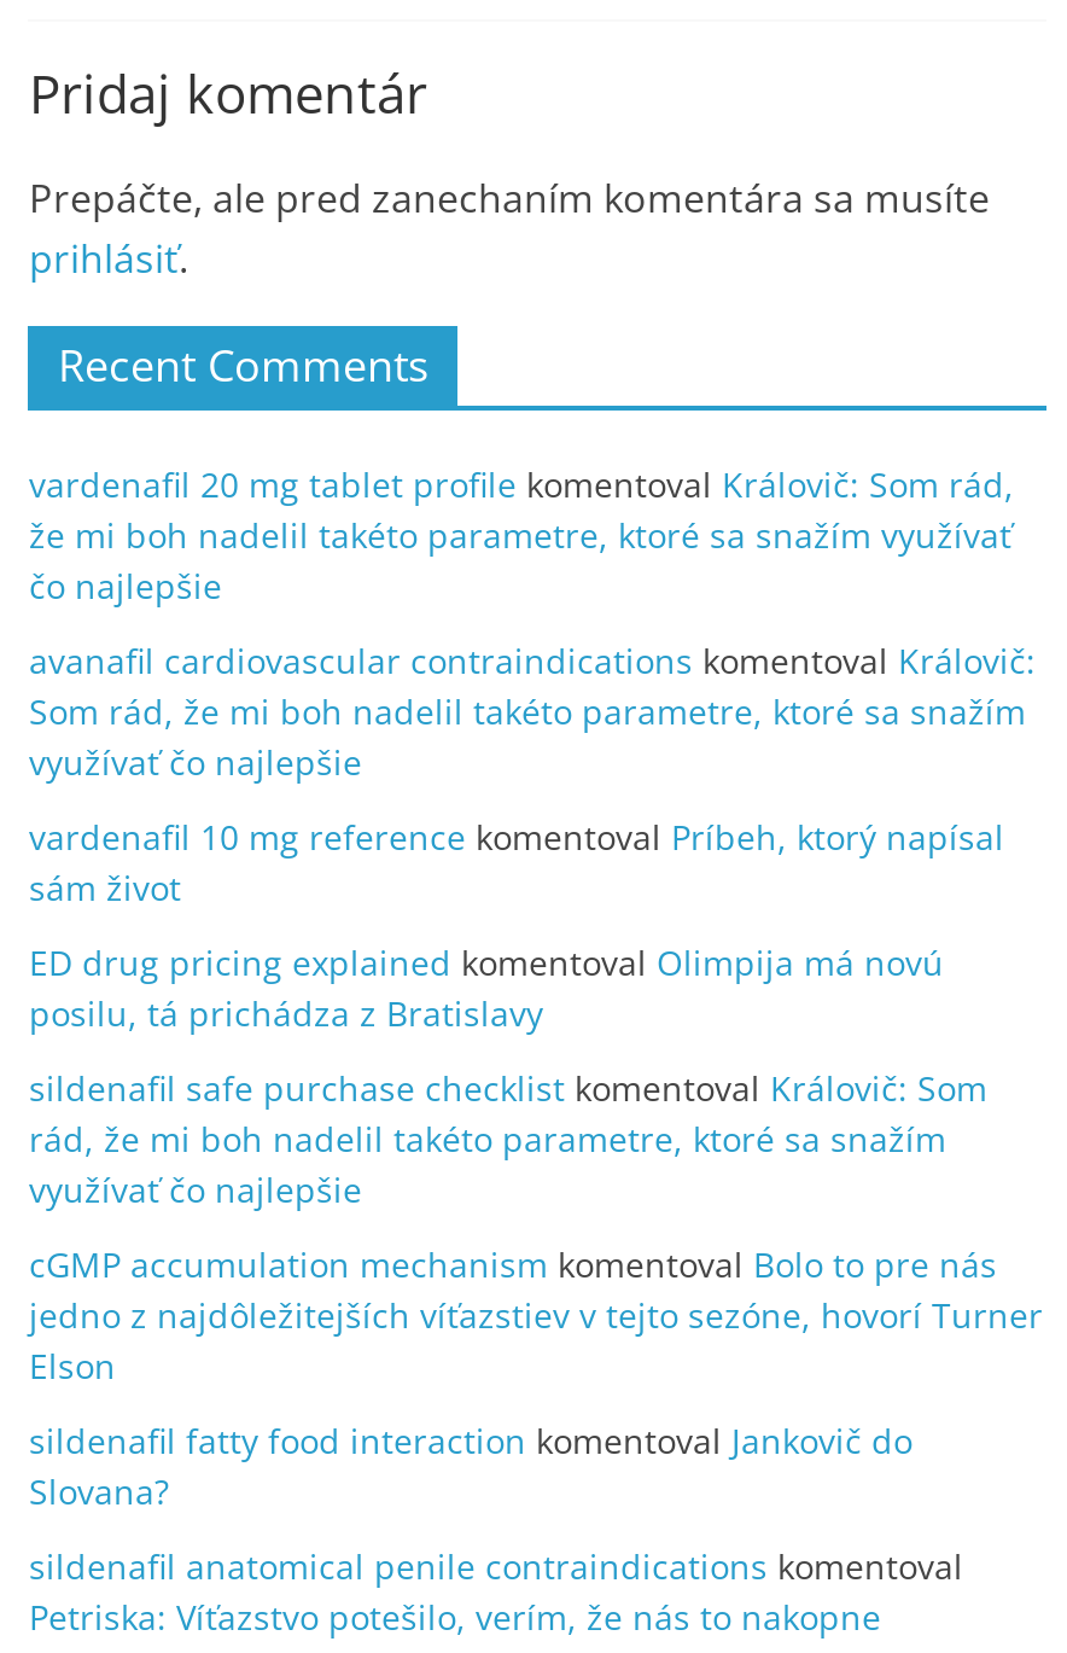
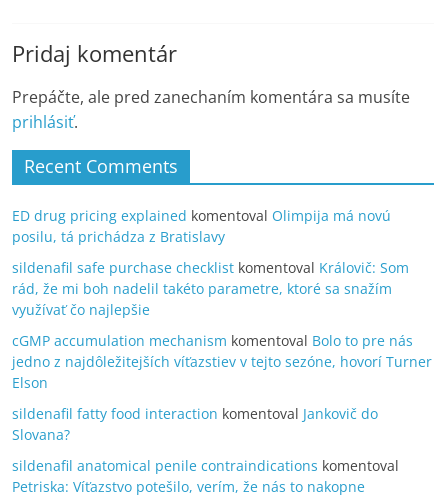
- vardenafil 20 mg tablet profile komentoval Královič: Som rád,
- že mi boh nadelil takéto parametre, ktoré sa snažím využívať
- čo najlepšie
- avanafil cardiovascular contraindications komentoval Královič:
- Som rád, že mi boh nadelil takéto parametre, ktoré sa snažím
- využívať čo najlepšie
- vardenafil 10 mg reference komentoval Príbeh, ktorý napísal
- sám život
